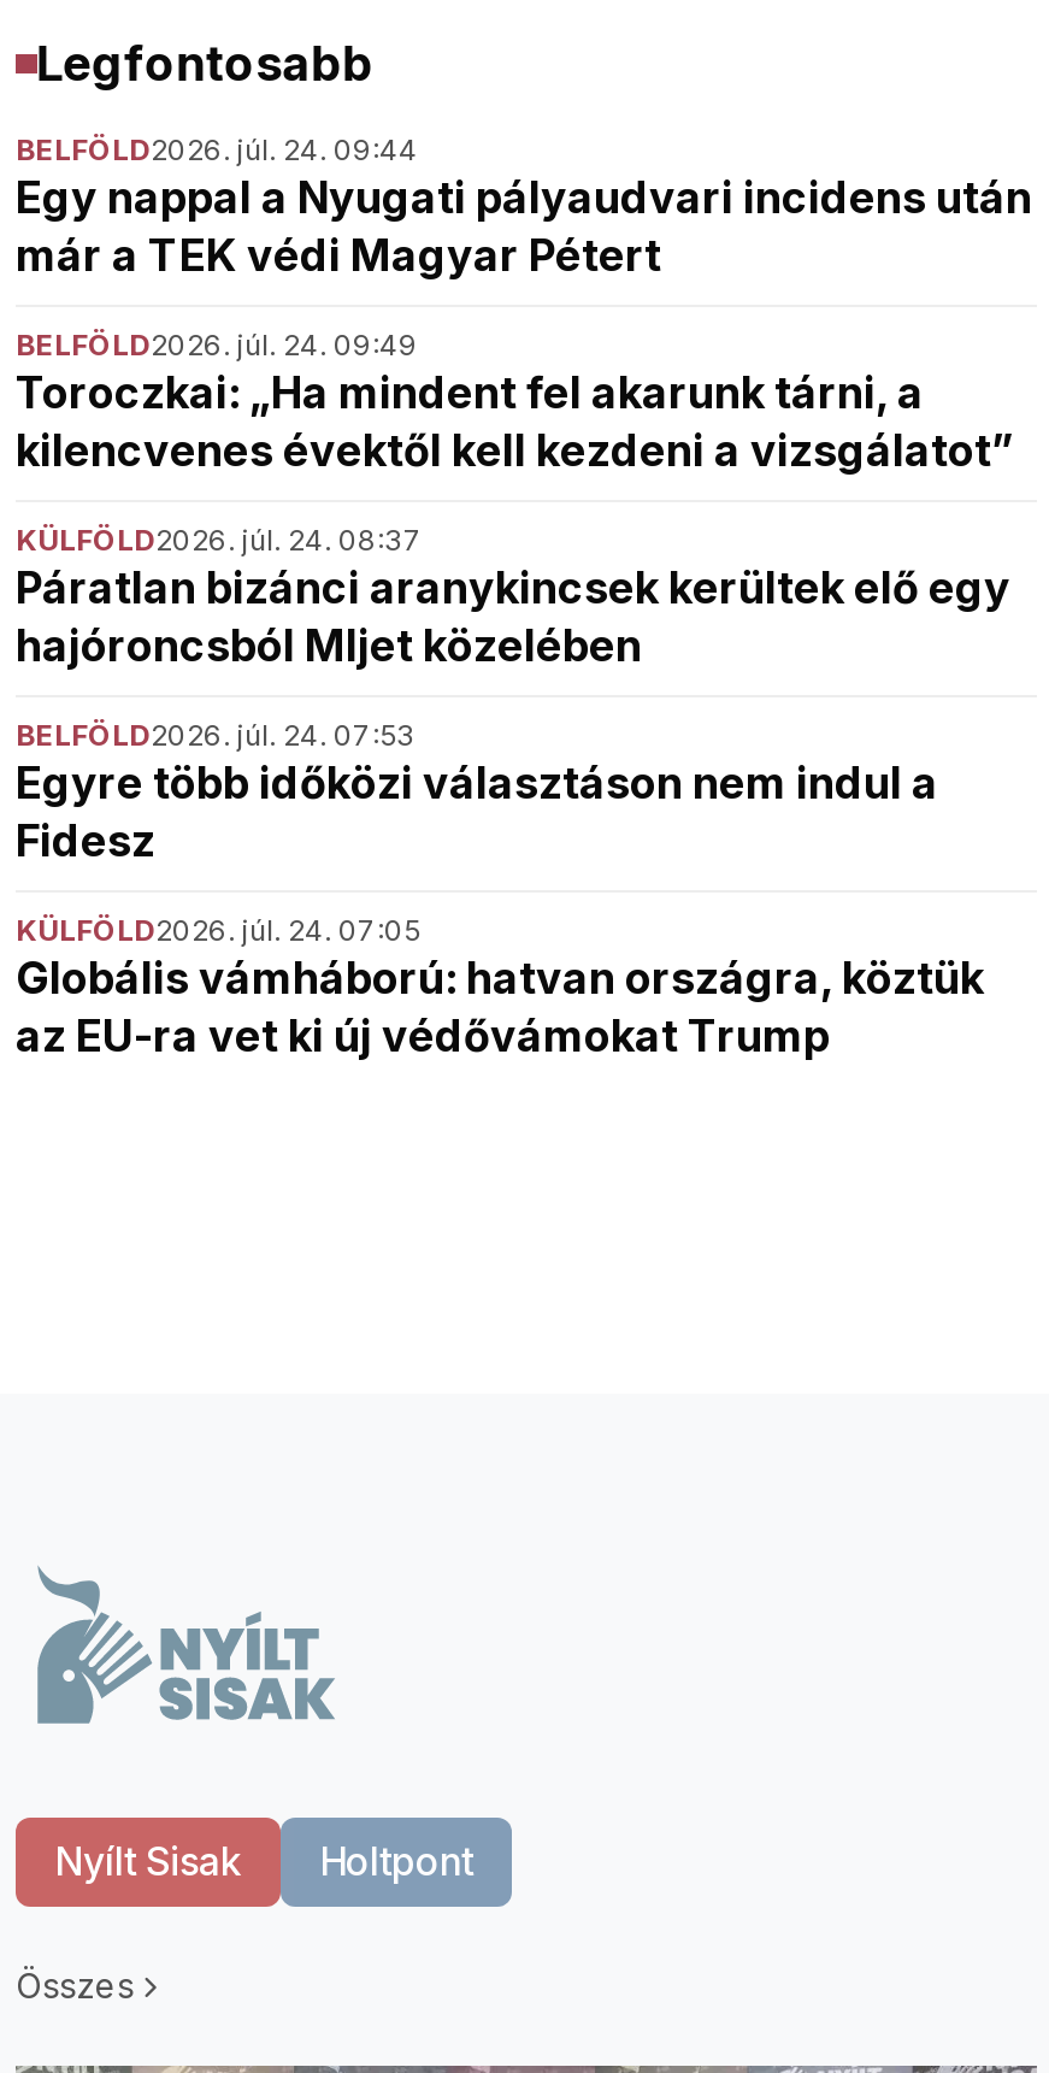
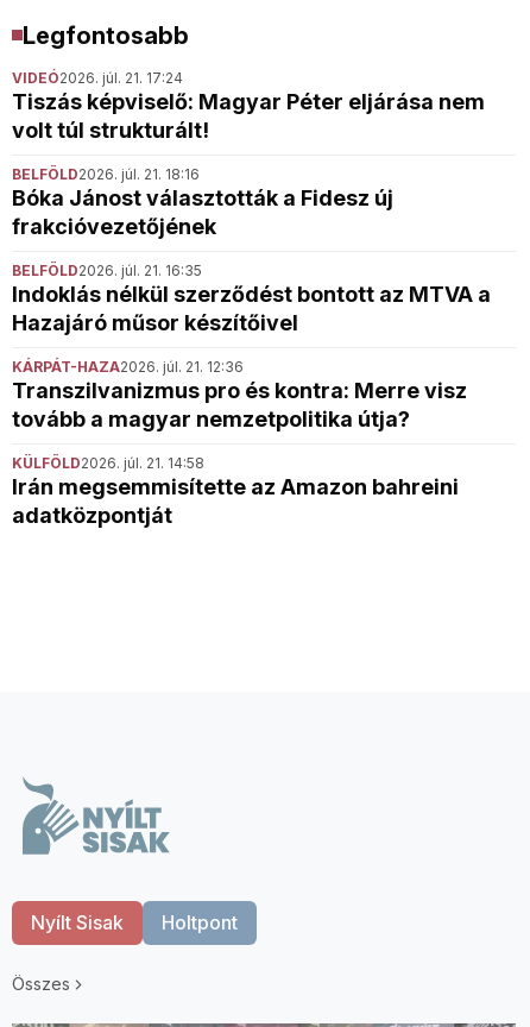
- BELFÖLD2026. júl. 24. 09:44
- Egy nappal a Nyugati pályaudvari incidens után
- már a TEK védi Magyar Pétert
+ VIDEÓ2026. júl. 21. 17:24
+ Tiszás képviselő: Magyar Péter eljárása nem
+ volt túl strukturált!

- BELFÖLD2026. júl. 24. 09:49
- Toroczkai: „Ha mindent fel akarunk tárni, a
- kilencvenes évektől kell kezdeni a vizsgálatot”
+ BELFÖLD2026. júl. 21. 18:16
+ Bóka Jánost választották a Fidesz új
+ frakcióvezetőjének

- KÜLFÖLD2026. júl. 24. 08:37
- Páratlan bizánci aranykincsek kerültek elő egy
- hajóroncsból Mljet közelében
+ BELFÖLD2026. júl. 21. 16:35
+ Indoklás nélkül szerződést bontott az MTVA a
+ Hazajáró műsor készítőivel

- BELFÖLD2026. júl. 24. 07:53
- Egyre több időközi választáson nem indul a
- Fidesz
+ KÁRPÁT-HAZA2026. júl. 21. 12:36
+ Transzilvanizmus pro és kontra: Merre visz
+ tovább a magyar nemzetpolitika útja?

- KÜLFÖLD2026. júl. 24. 07:05
- Globális vámháború: hatvan országra, köztük
- az EU-ra vet ki új védővámokat Trump
+ KÜLFÖLD2026. júl. 21. 14:58
+ Irán megsemmisítette az Amazon bahreini
+ adatközpontját
